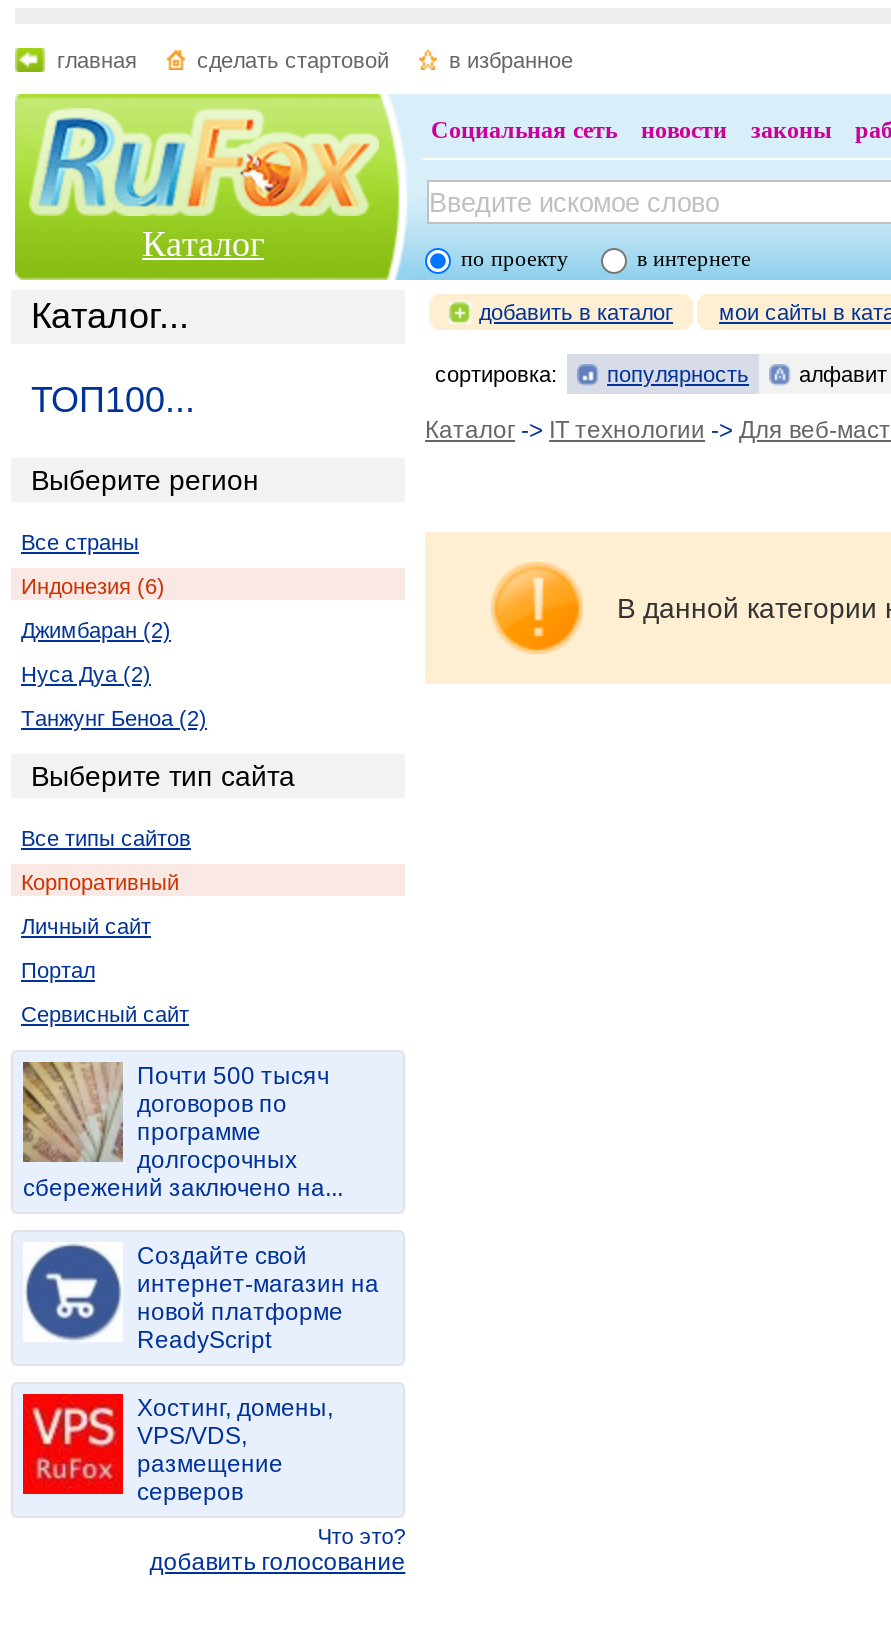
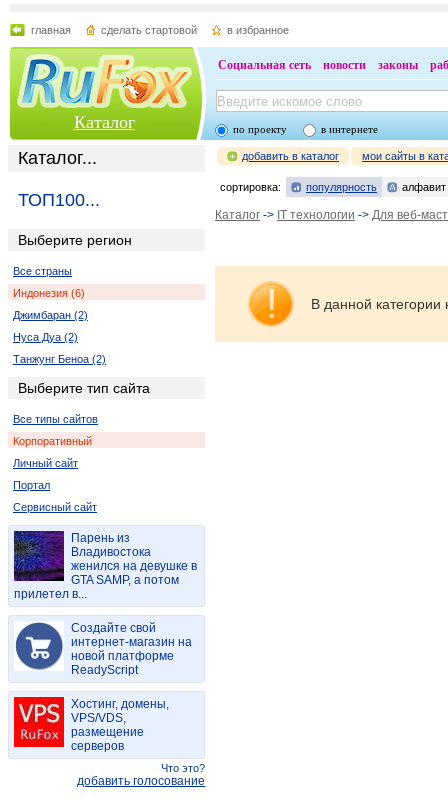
- [image]
- Почти 500 тысяч
- договоров по
- программе
- долгосрочных
- сбережений заключено на...
+ [image]
+ Парень из
+ Владивостока
+ женился на девушке в
+ GTA SAMP, а потом
+ прилетел в...
